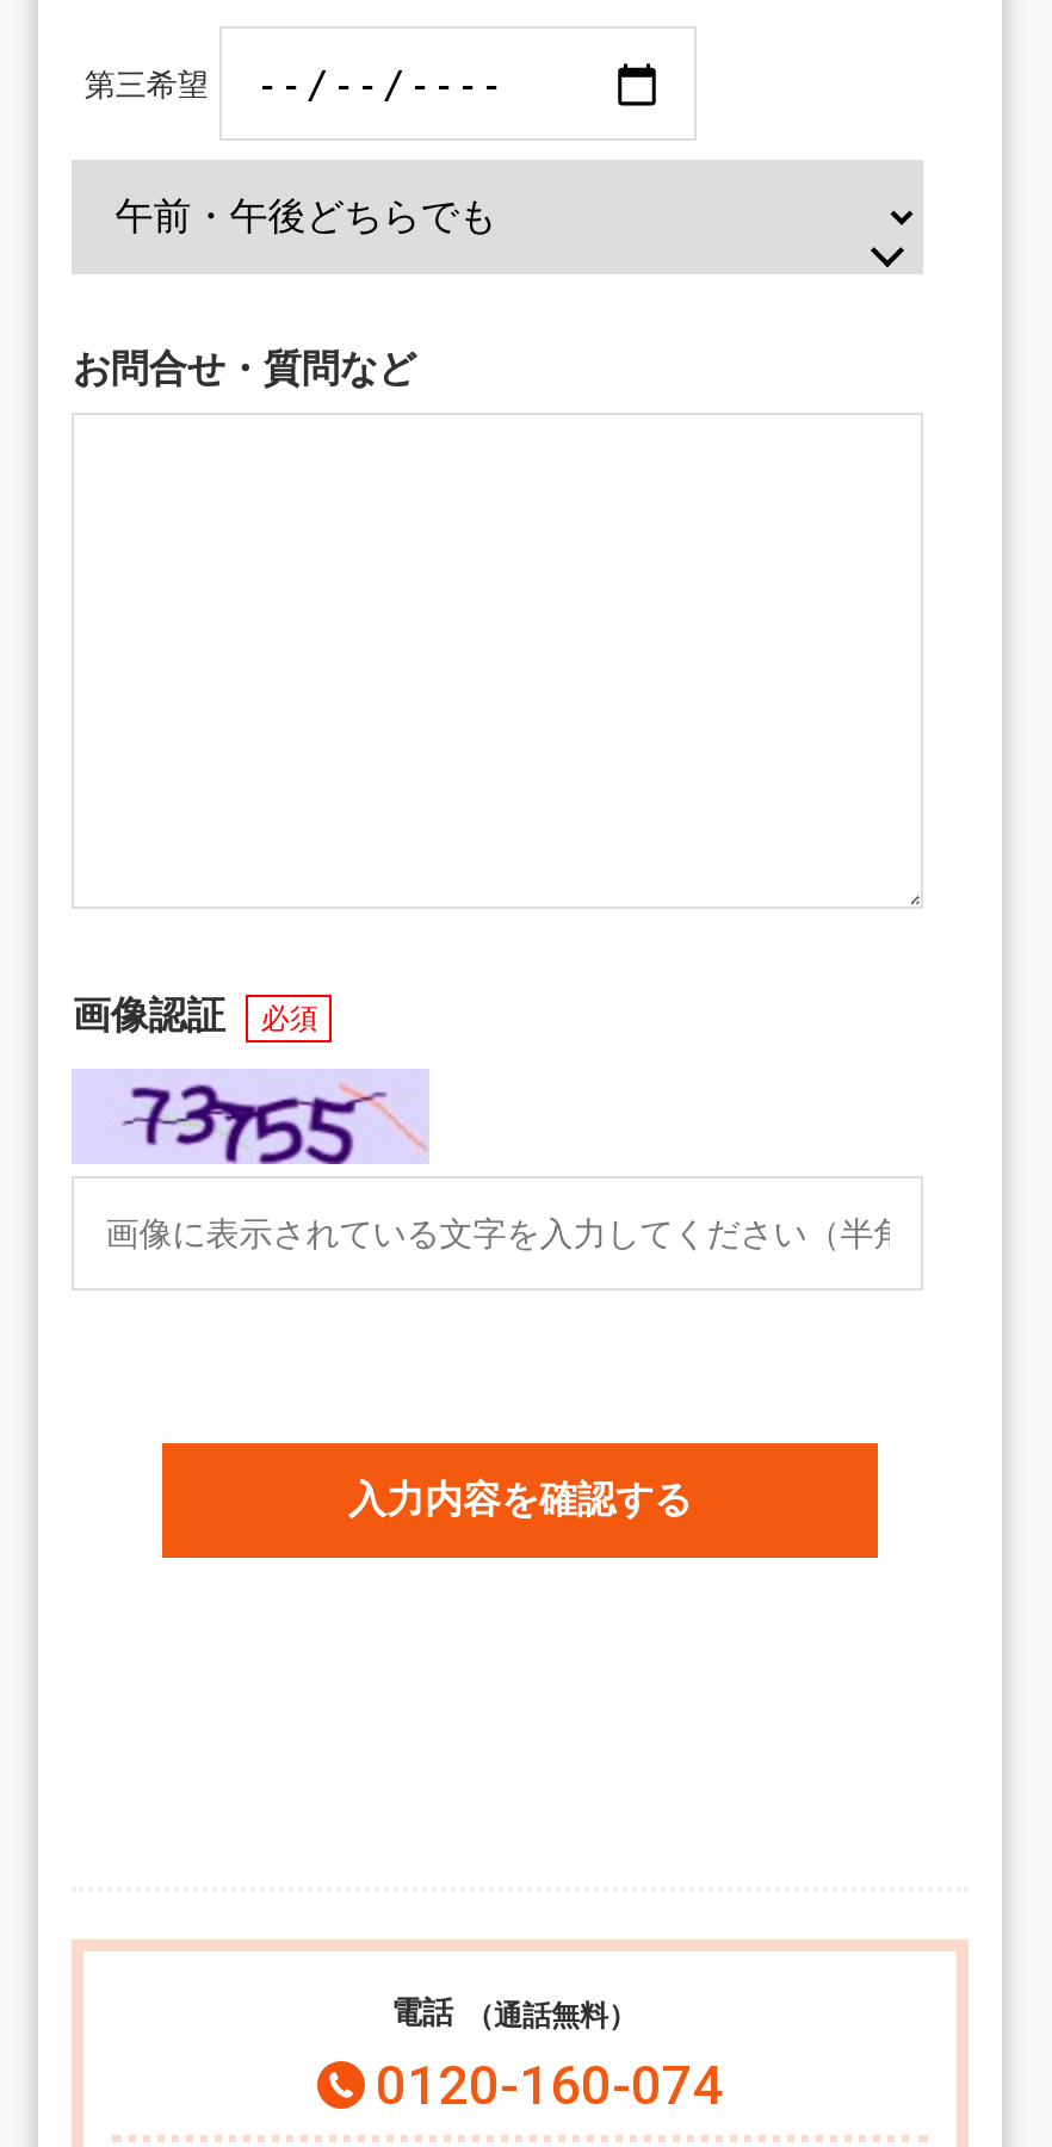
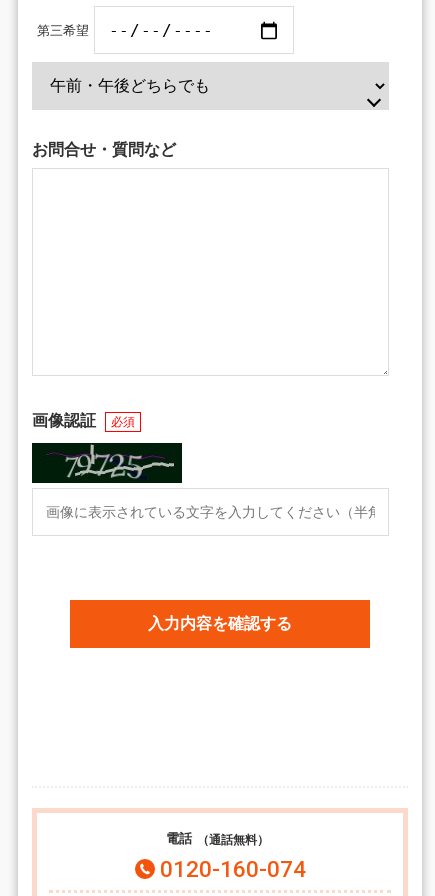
- [image]
+ [image]
